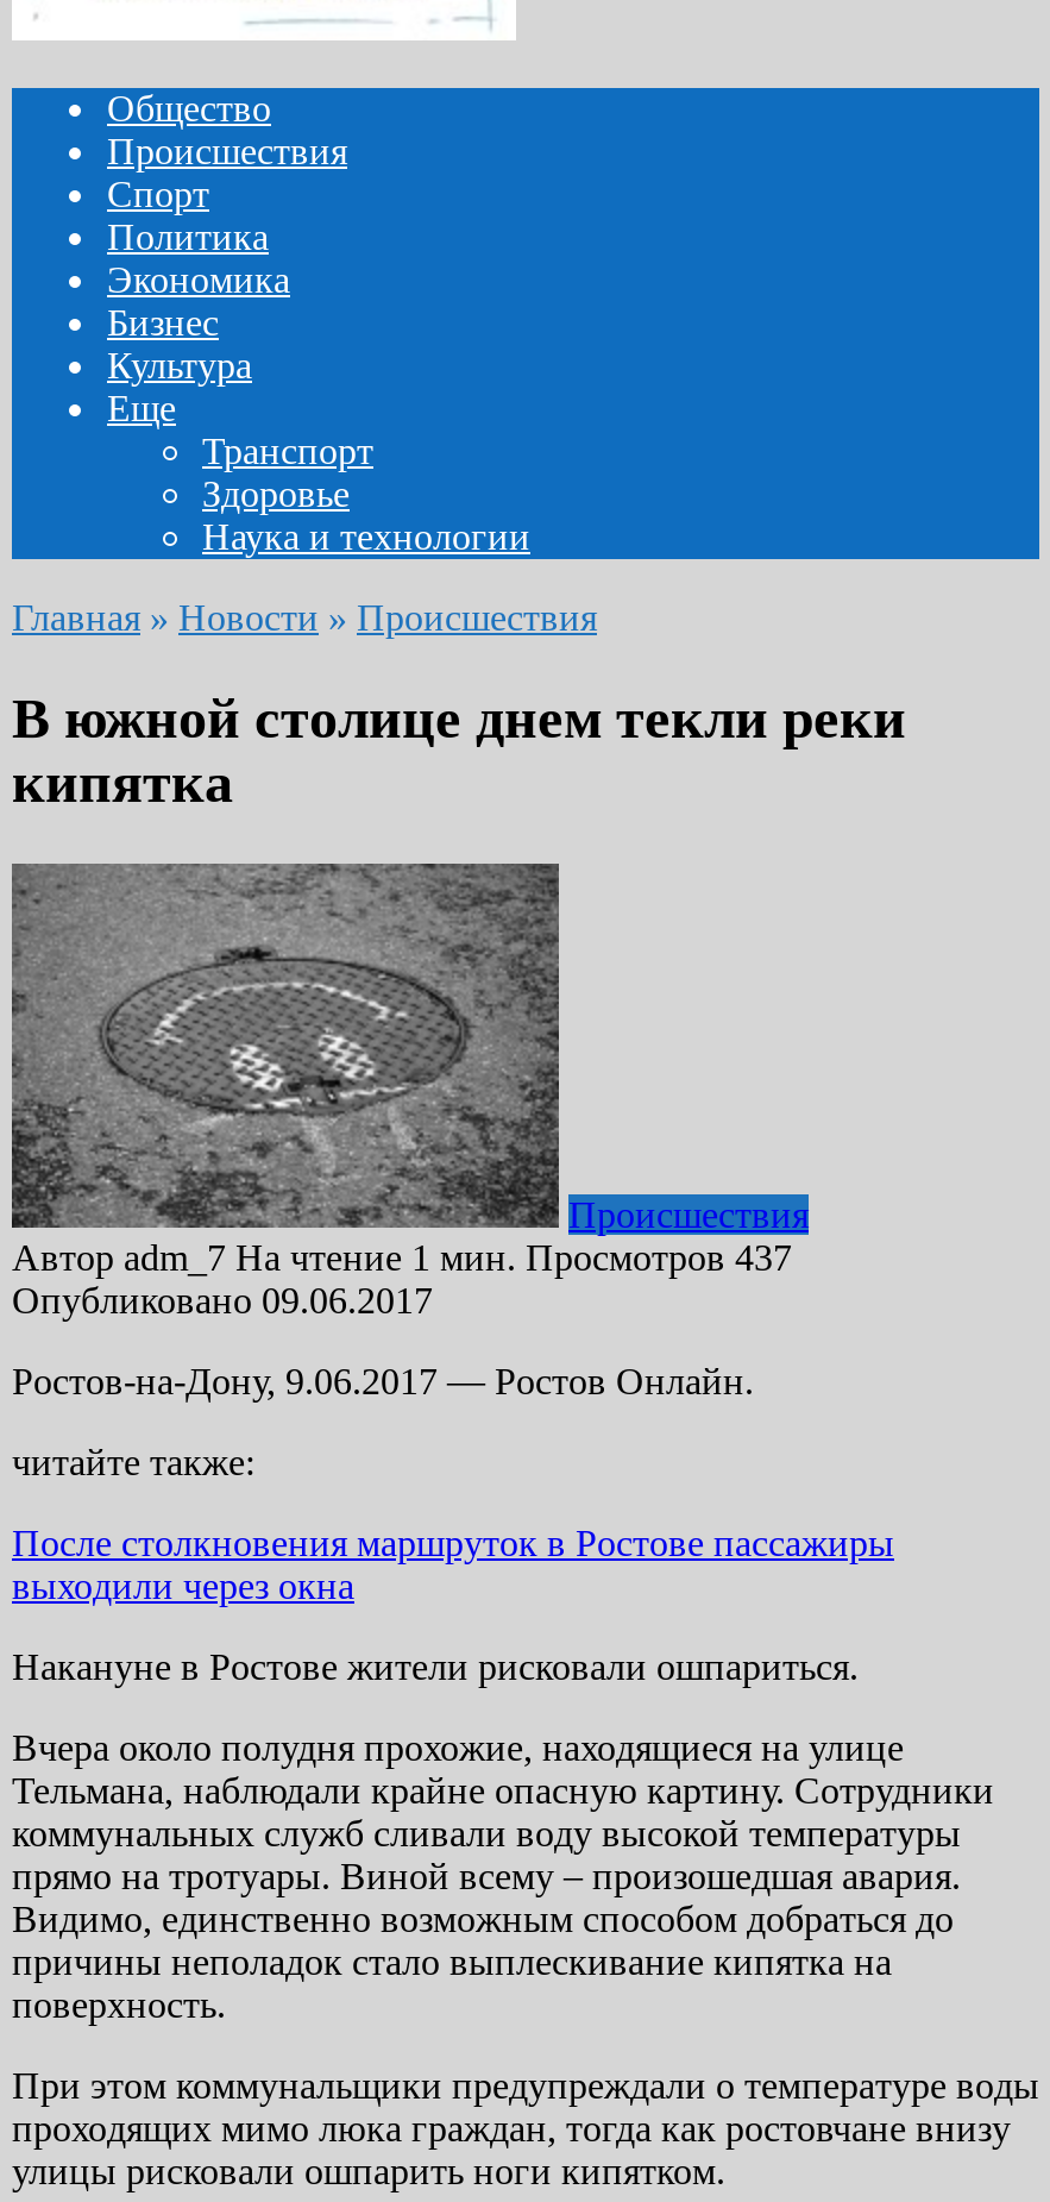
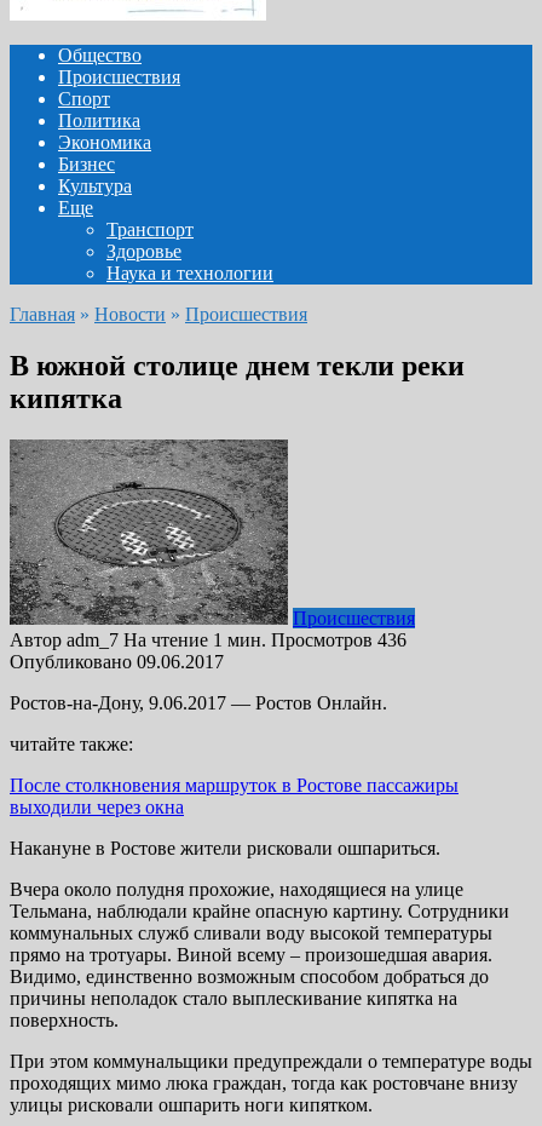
- Автор adm_7 На чтение 1 мин. Просмотров 437
+ Автор adm_7 На чтение 1 мин. Просмотров 436
